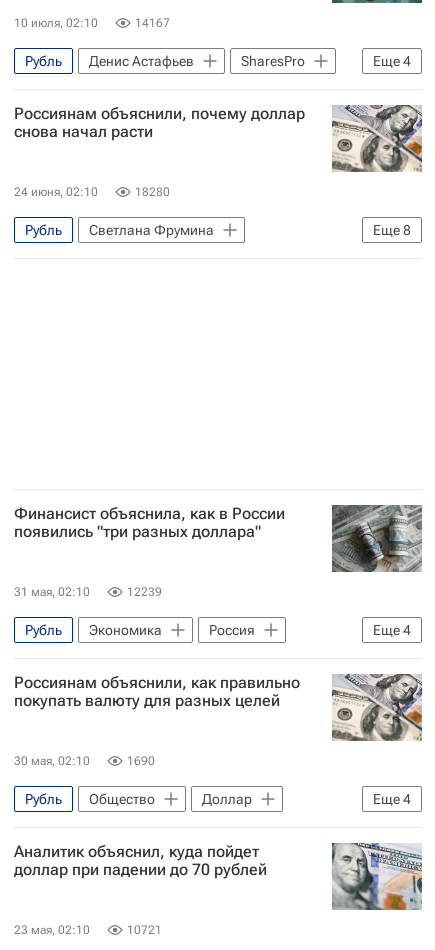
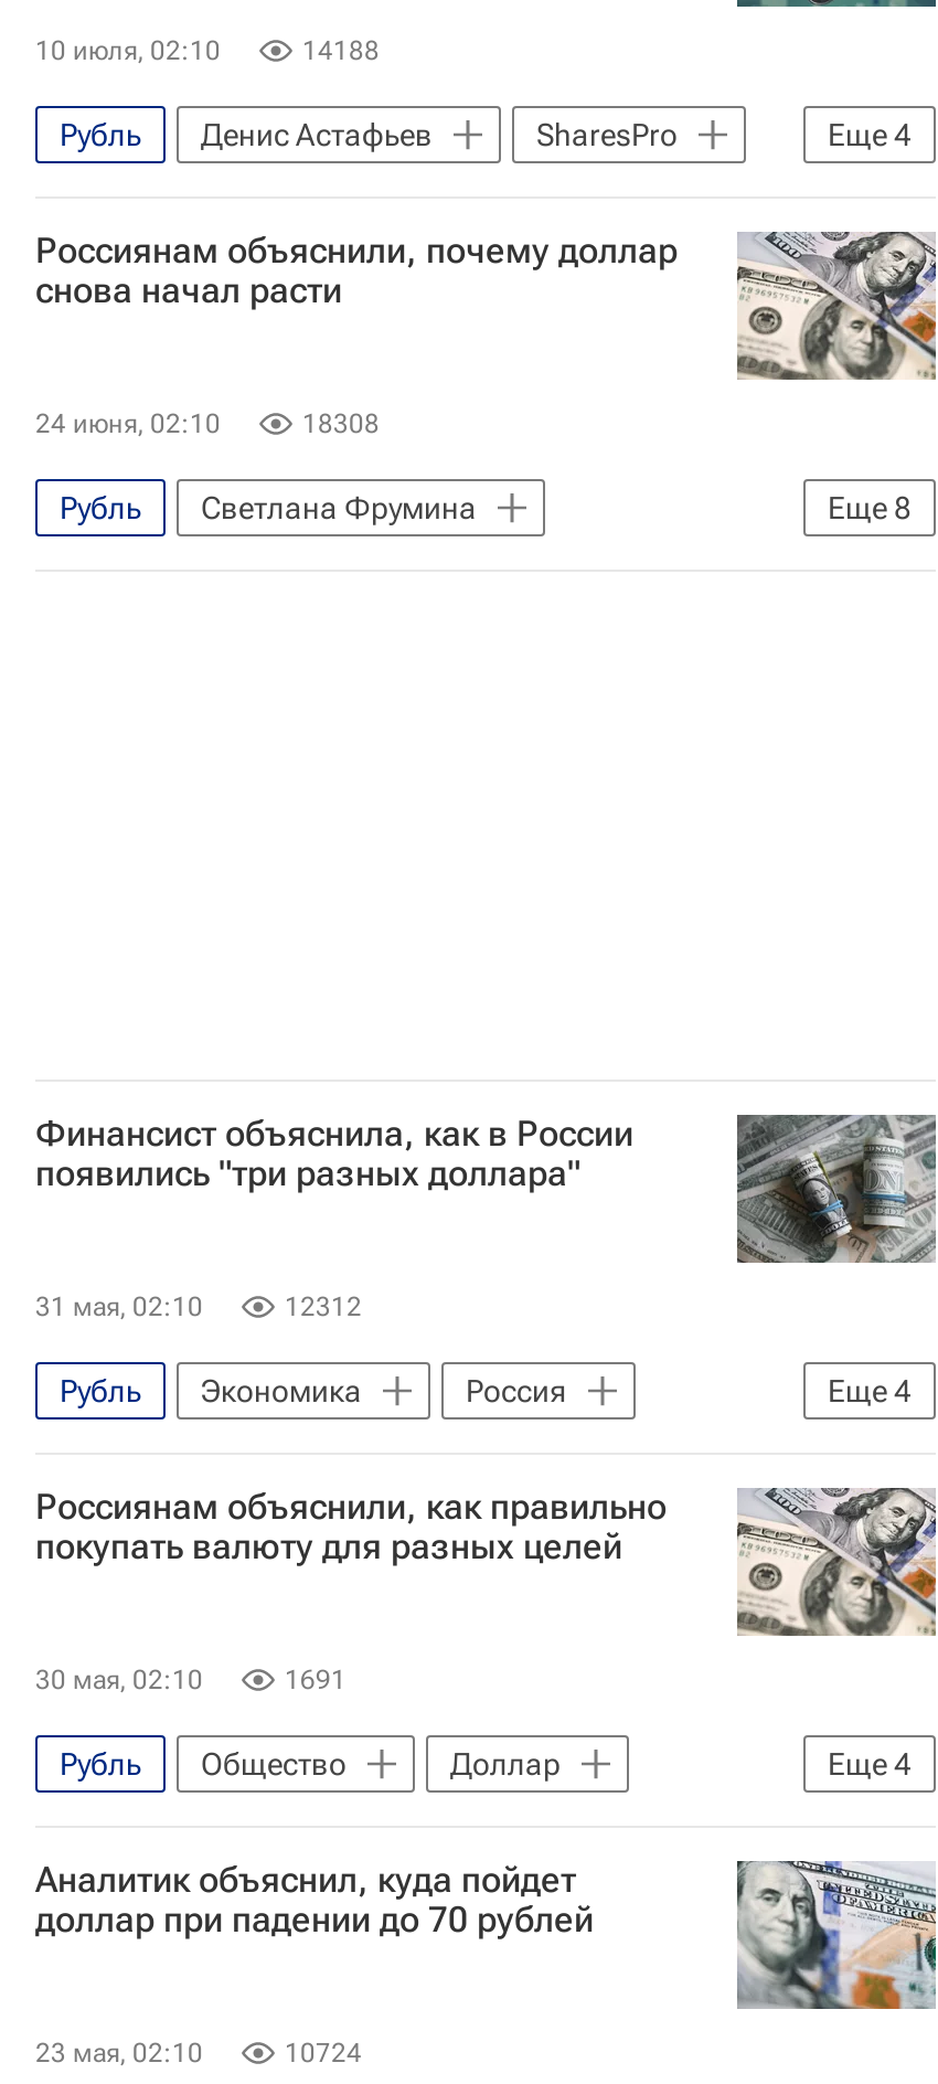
- 14167
+ 14188

- 18280
+ 18308

- 12239
+ 12312

- 1690
+ 1691

- 10721
+ 10724
